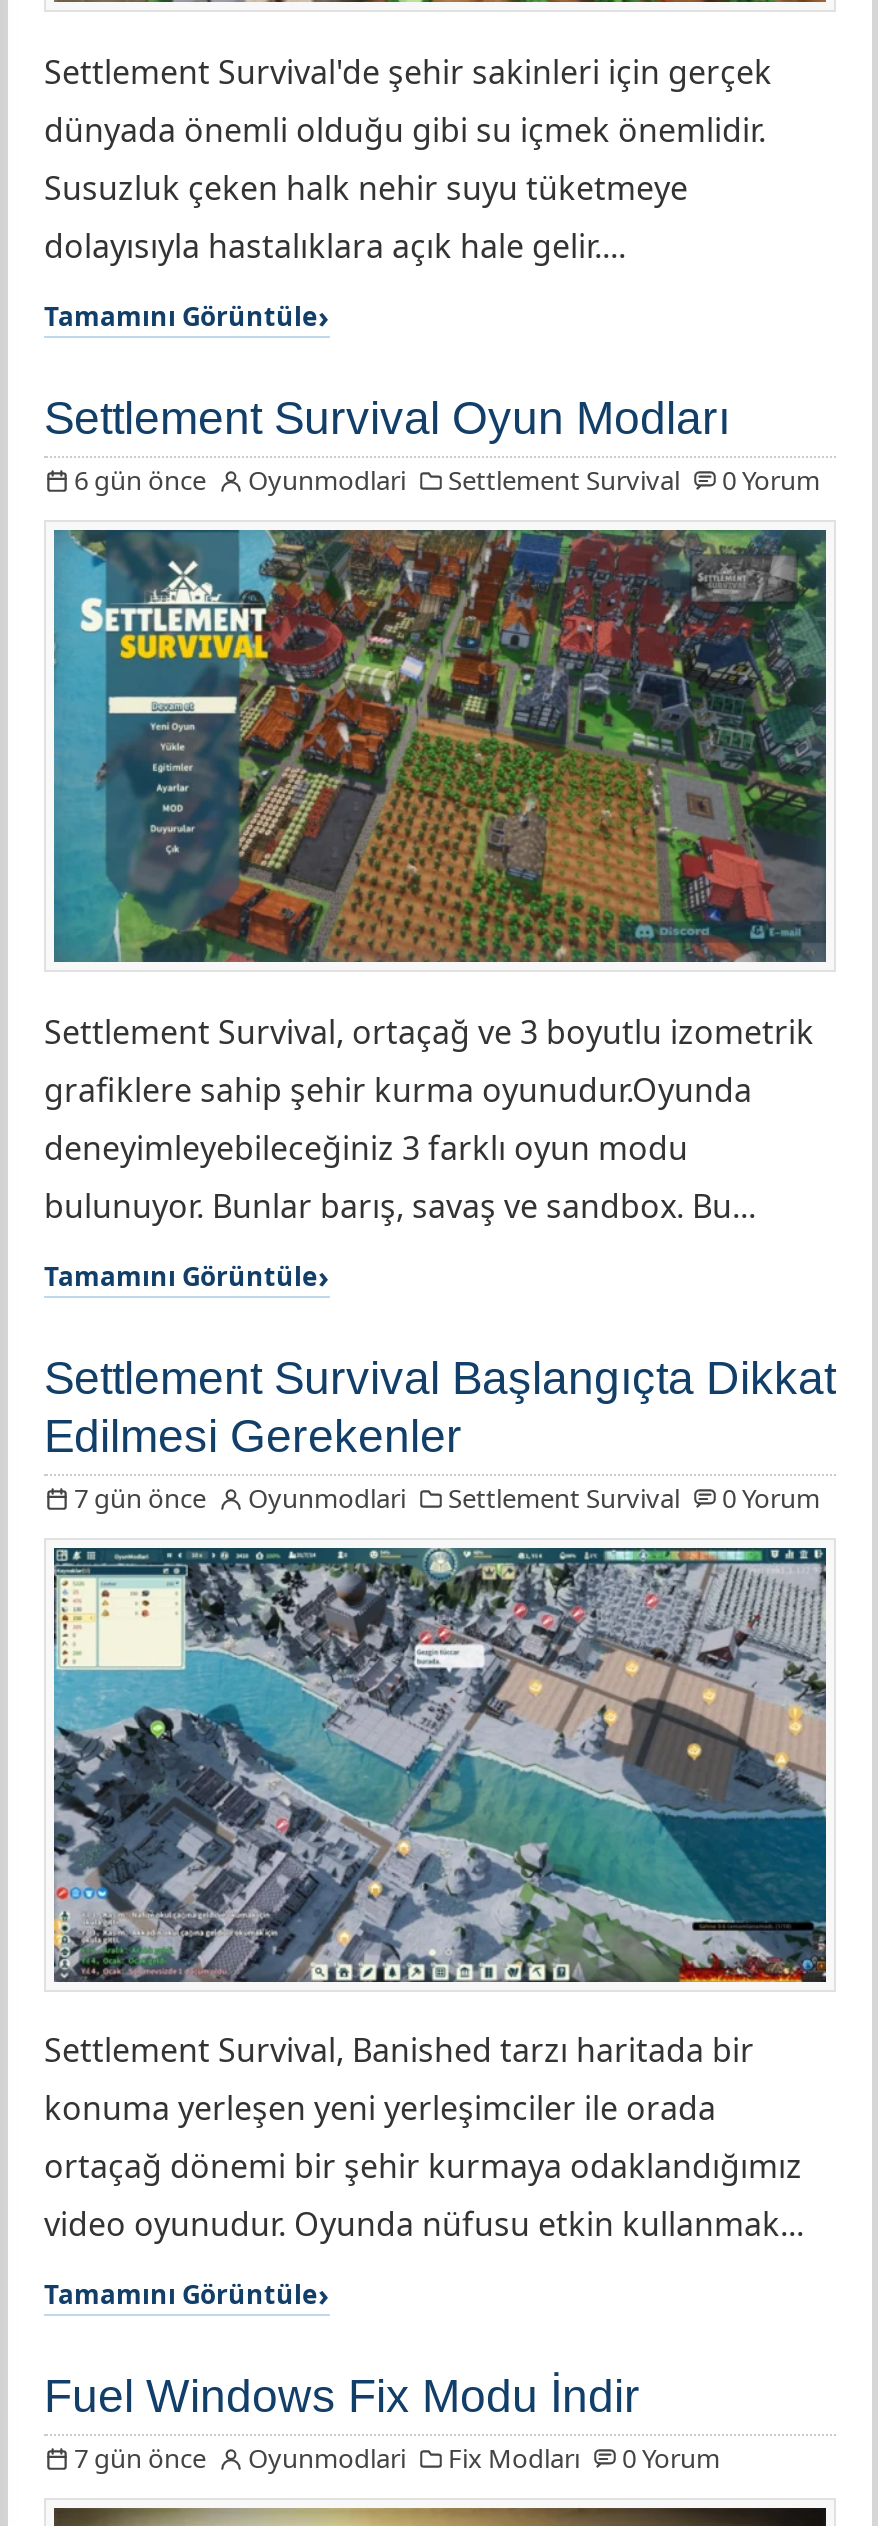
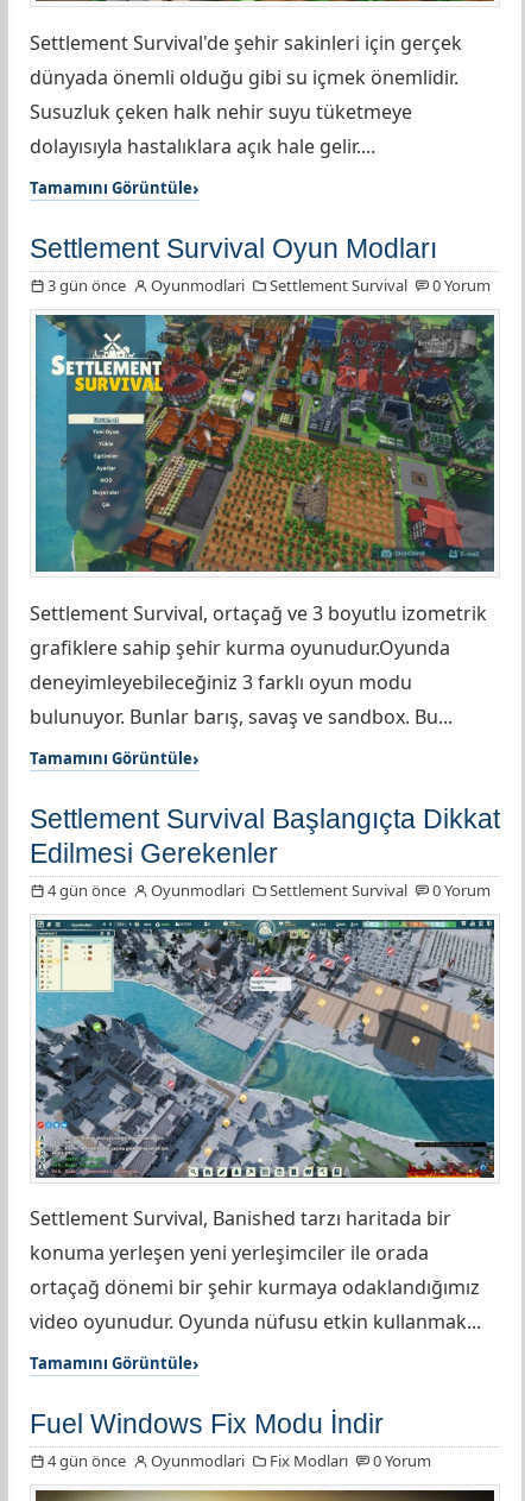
- 6 gün önce Oyunmodlari Settlement Survival 0 Yorum
+ 3 gün önce Oyunmodlari Settlement Survival 0 Yorum

- 7 gün önce Oyunmodlari Settlement Survival 0 Yorum
+ 4 gün önce Oyunmodlari Settlement Survival 0 Yorum

- 7 gün önce Oyunmodlari Fix Modları 0 Yorum
+ 4 gün önce Oyunmodlari Fix Modları 0 Yorum
